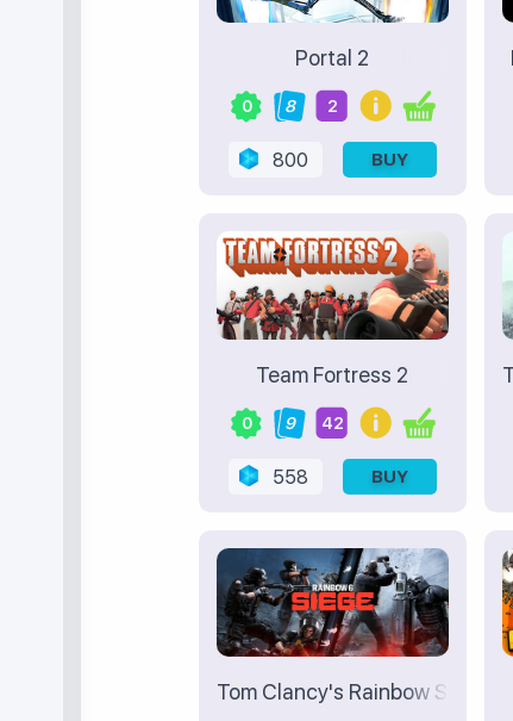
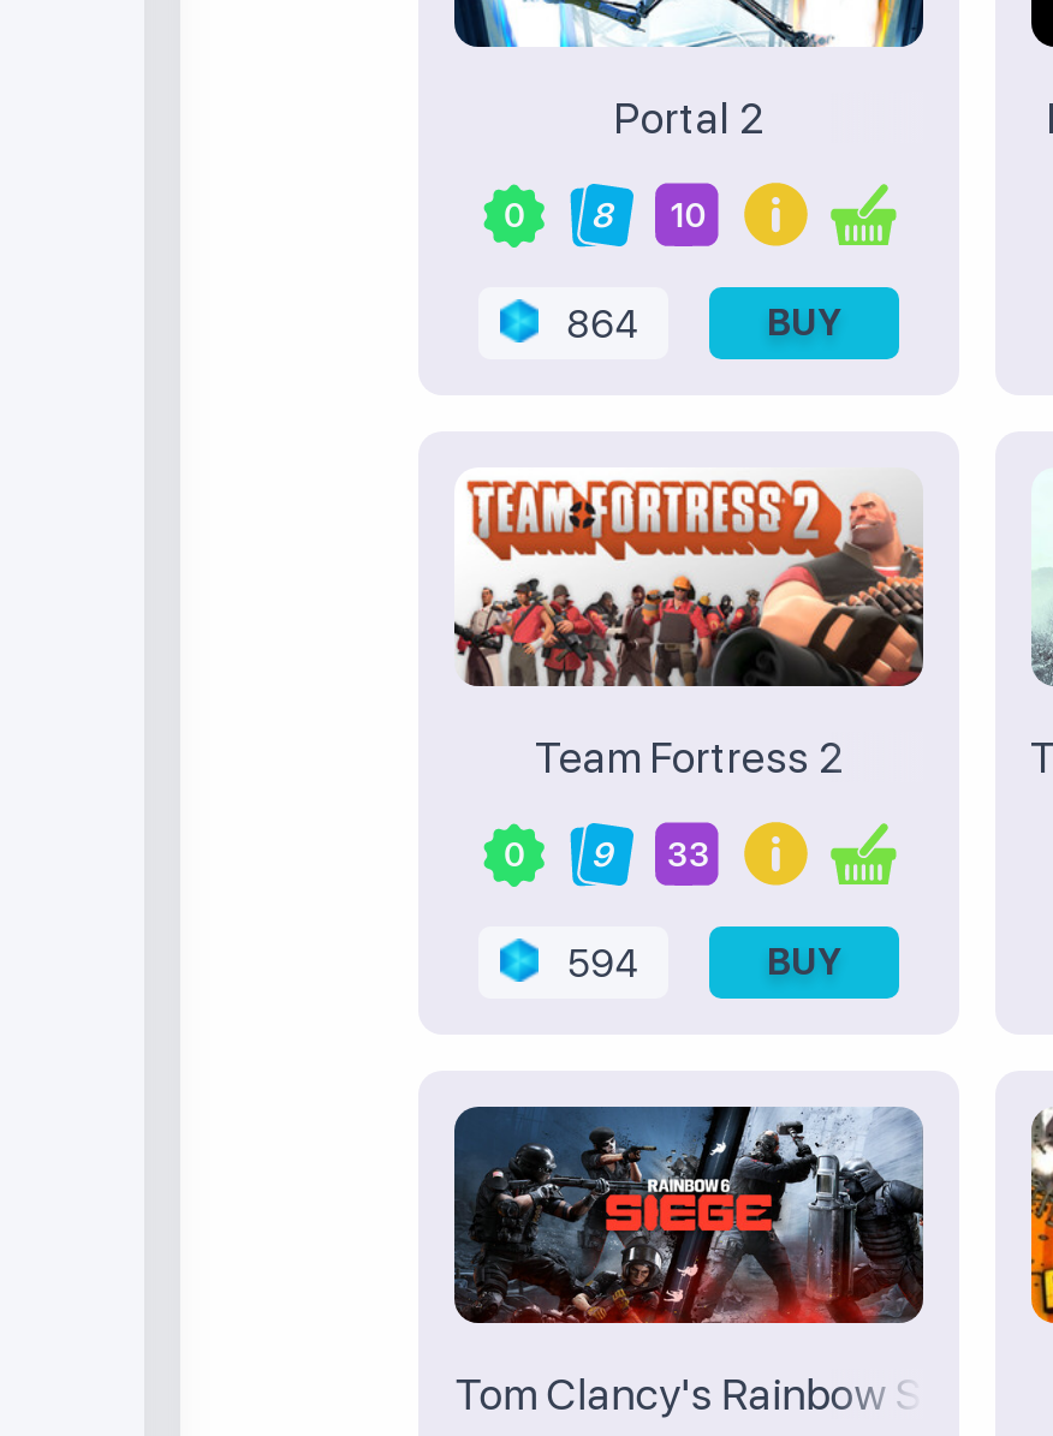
- 0 8 2
+ 0 8 10

- 800
+ 864

- 0 9 42
+ 0 9 33

- 558
+ 594
